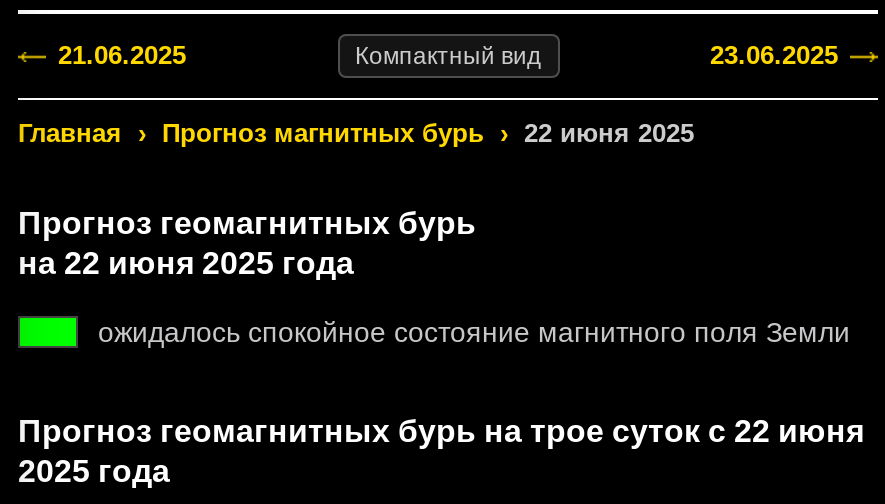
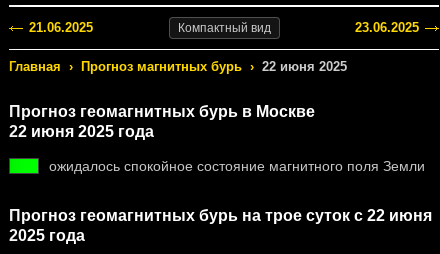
- Прогноз геомагнитных бурь
- на 22 июня 2025 года
+ Прогноз геомагнитных бурь в Москве
+ 22 июня 2025 года
